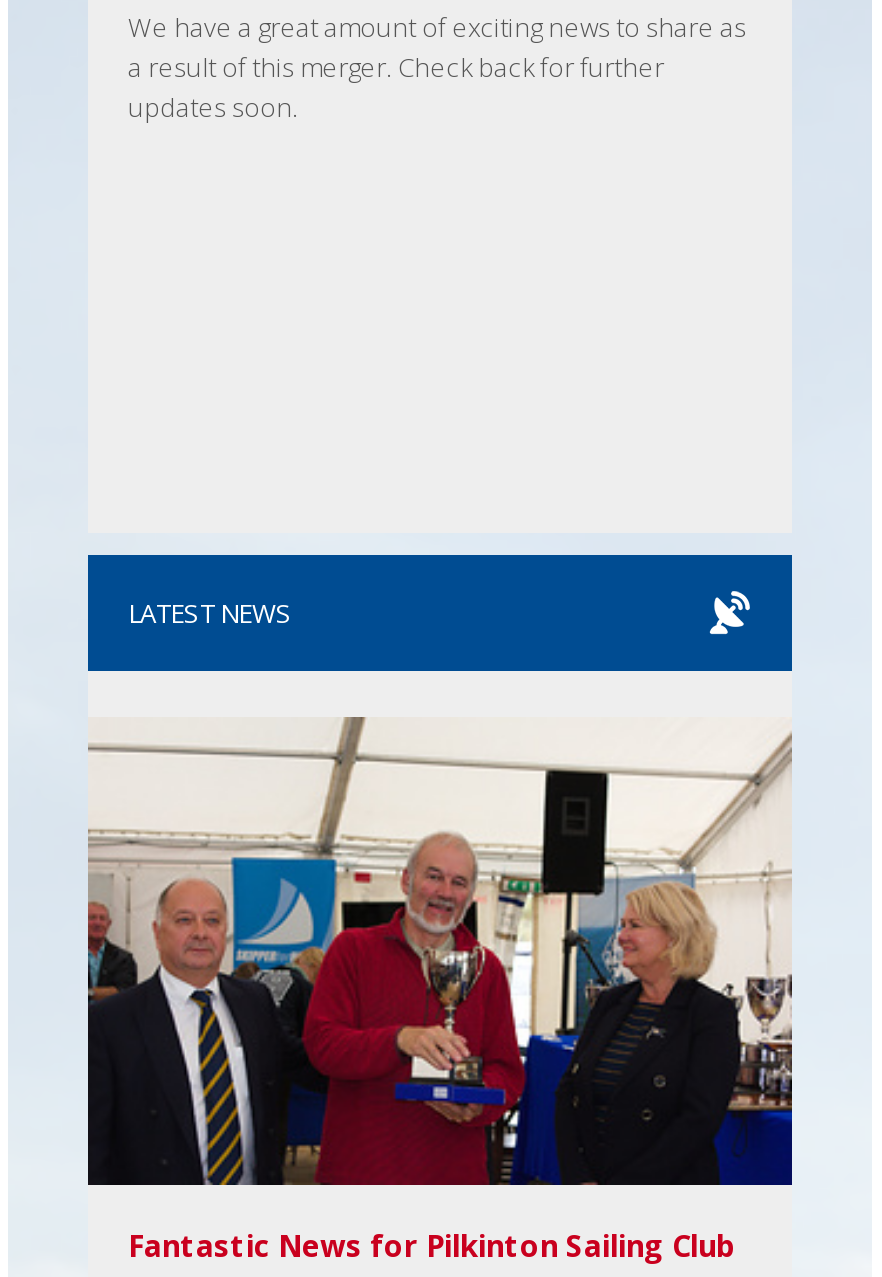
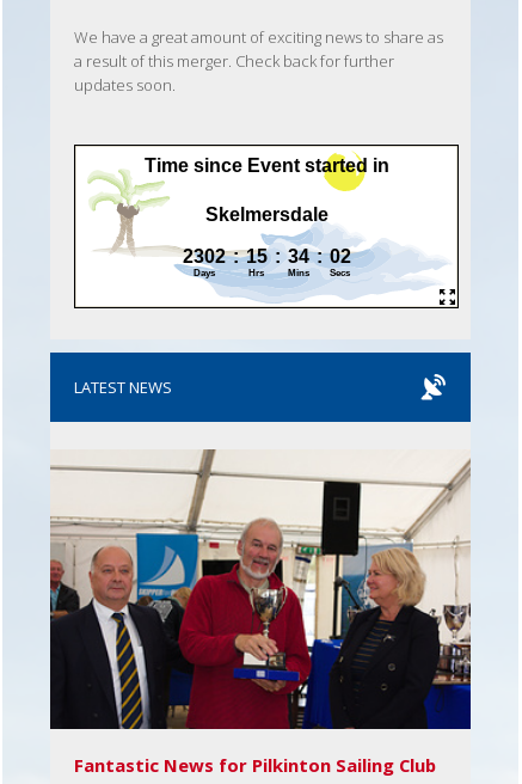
+ [image]
